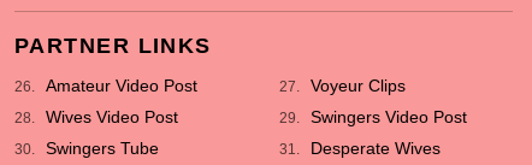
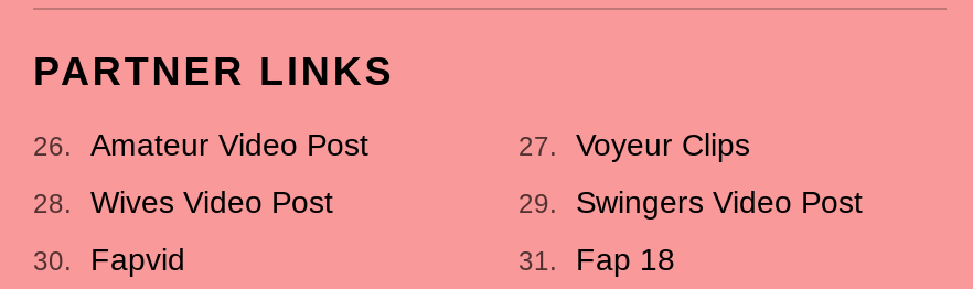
- Swingers Tube
+ Fapvid

- Desperate Wives
+ Fap 18
